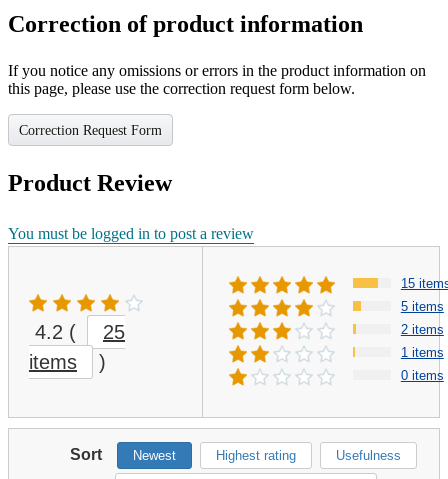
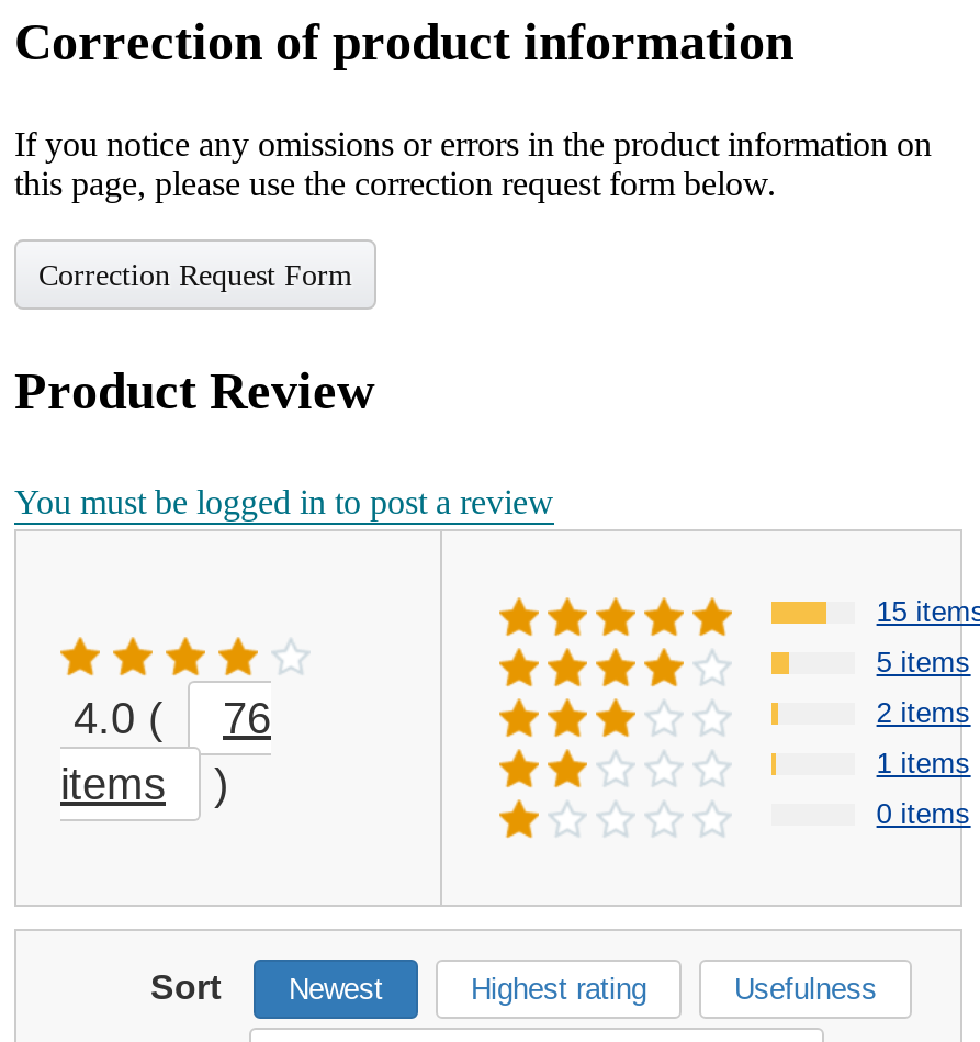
- 4.2 (
+ 4.0 (

- 25
+ 76
